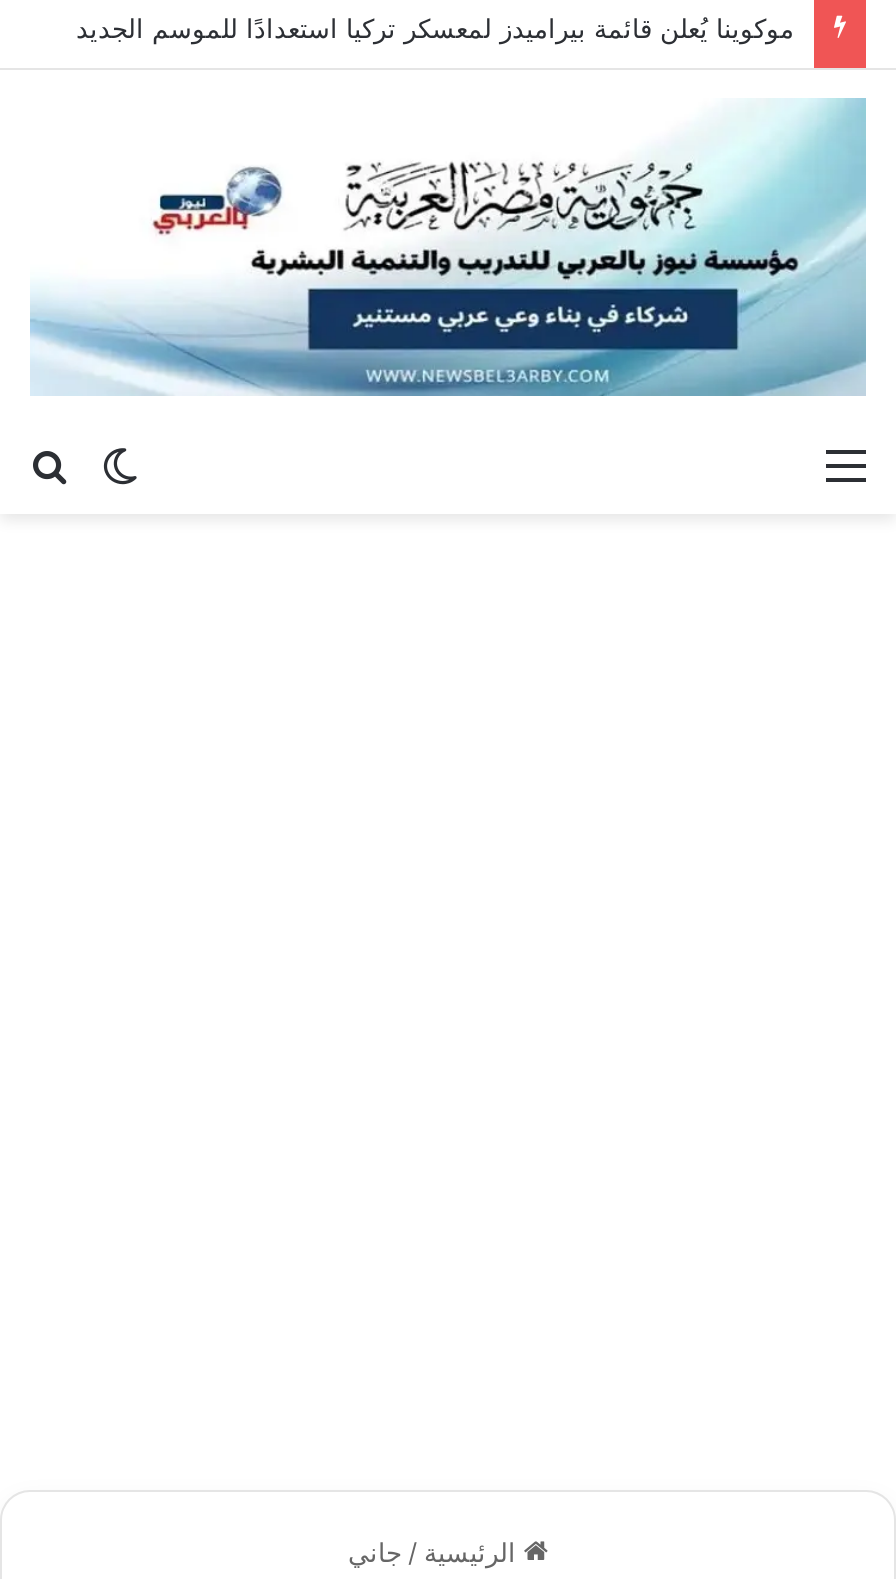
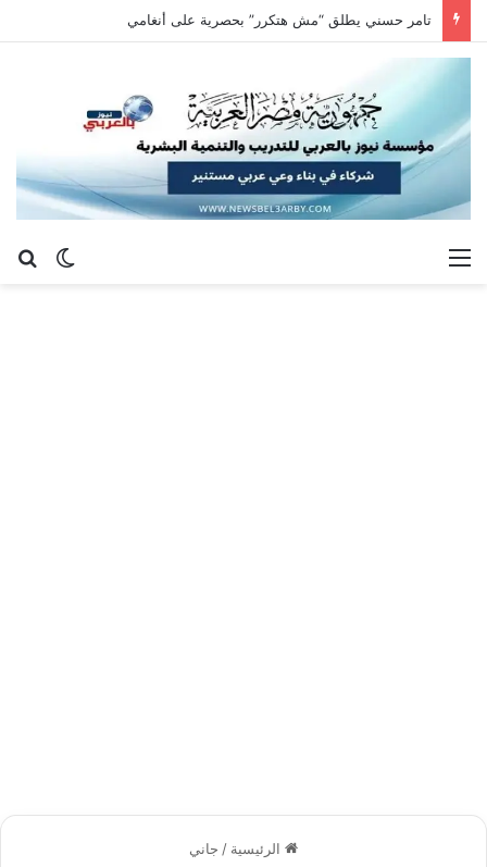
- موكوينا يُعلن قائمة بيراميدز لمعسكر تركيا استعدادًا للموسم الجديد
+ تامر حسني يطلق “مش هتكرر” بحصرية على أنغامي
